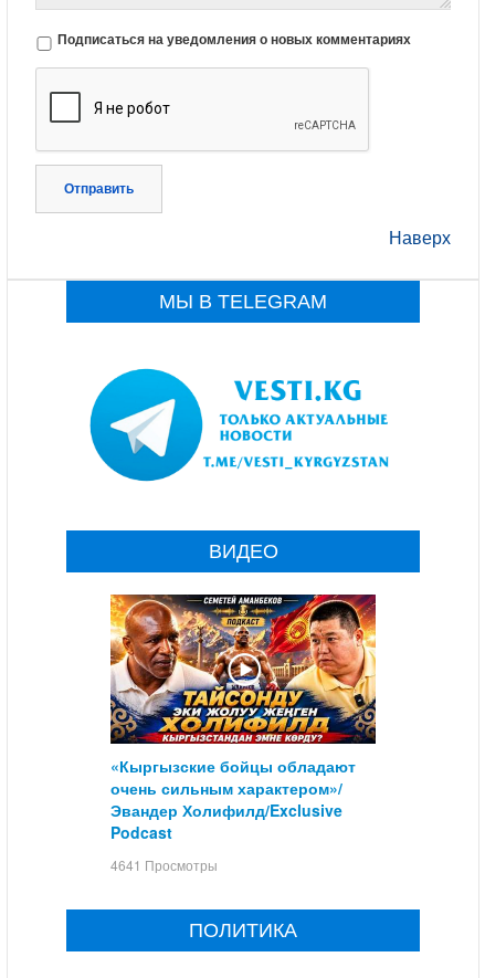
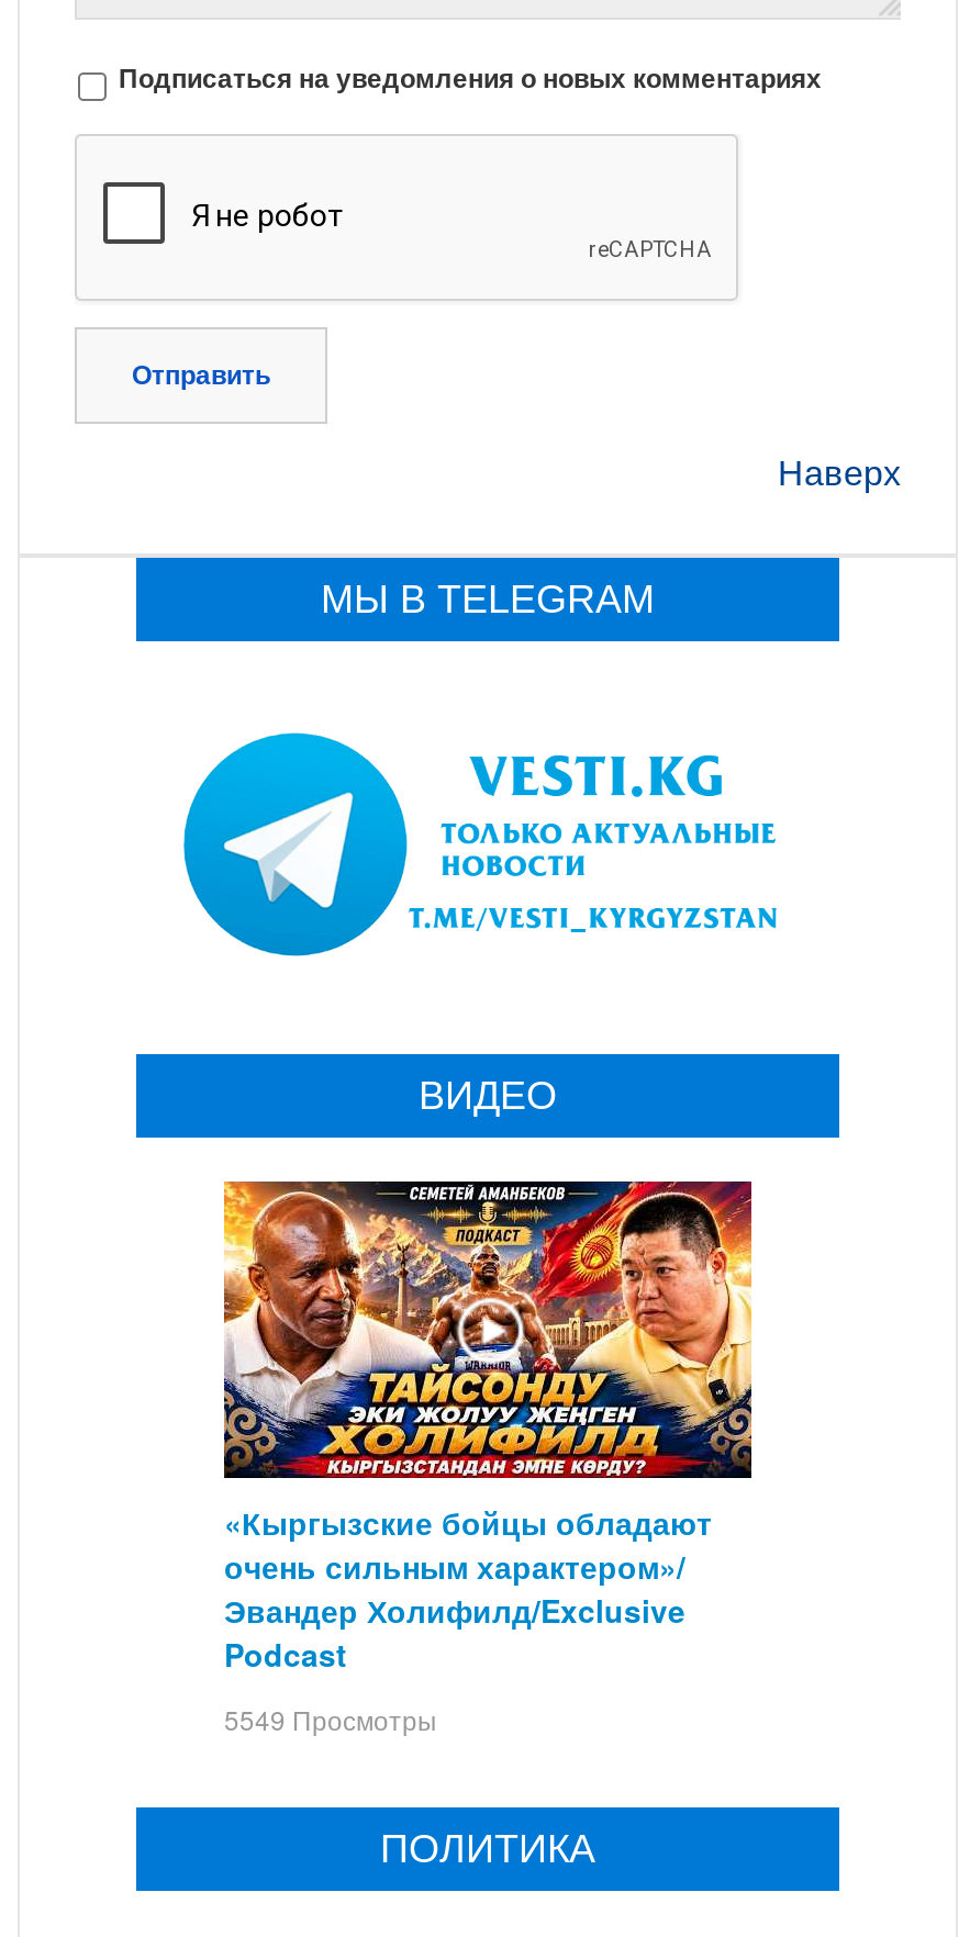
- 4641 Просмотры
+ 5549 Просмотры
